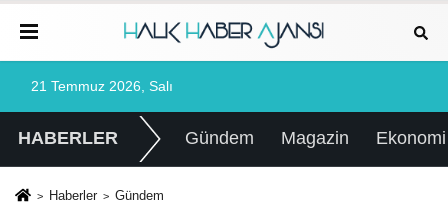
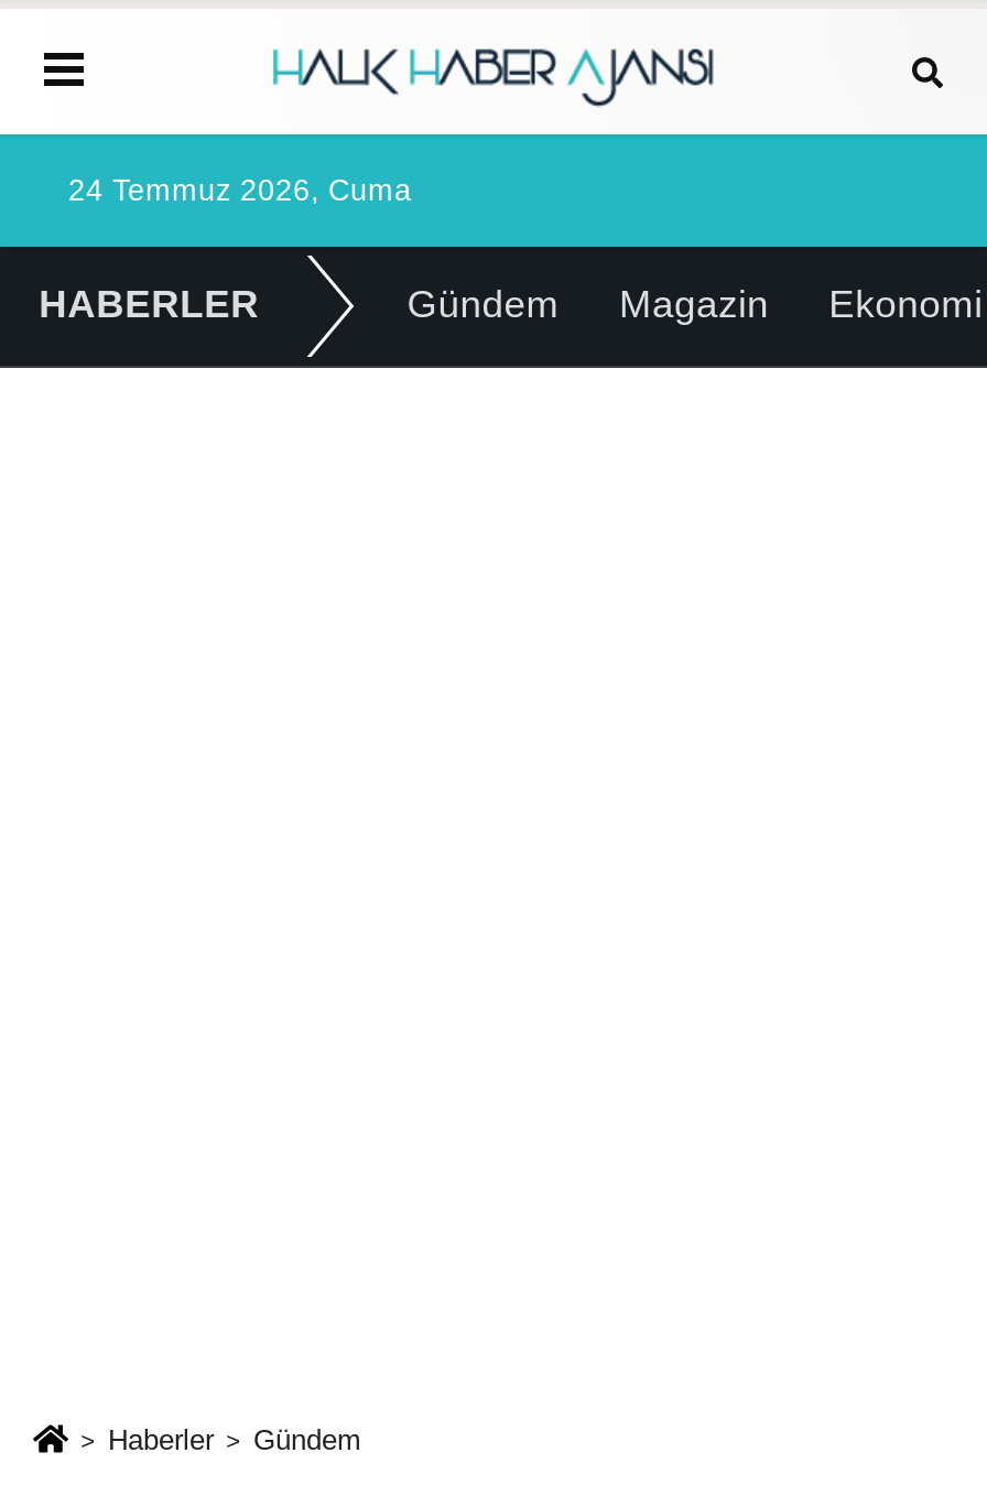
- 21 Temmuz 2026, Salı
+ 24 Temmuz 2026, Cuma
